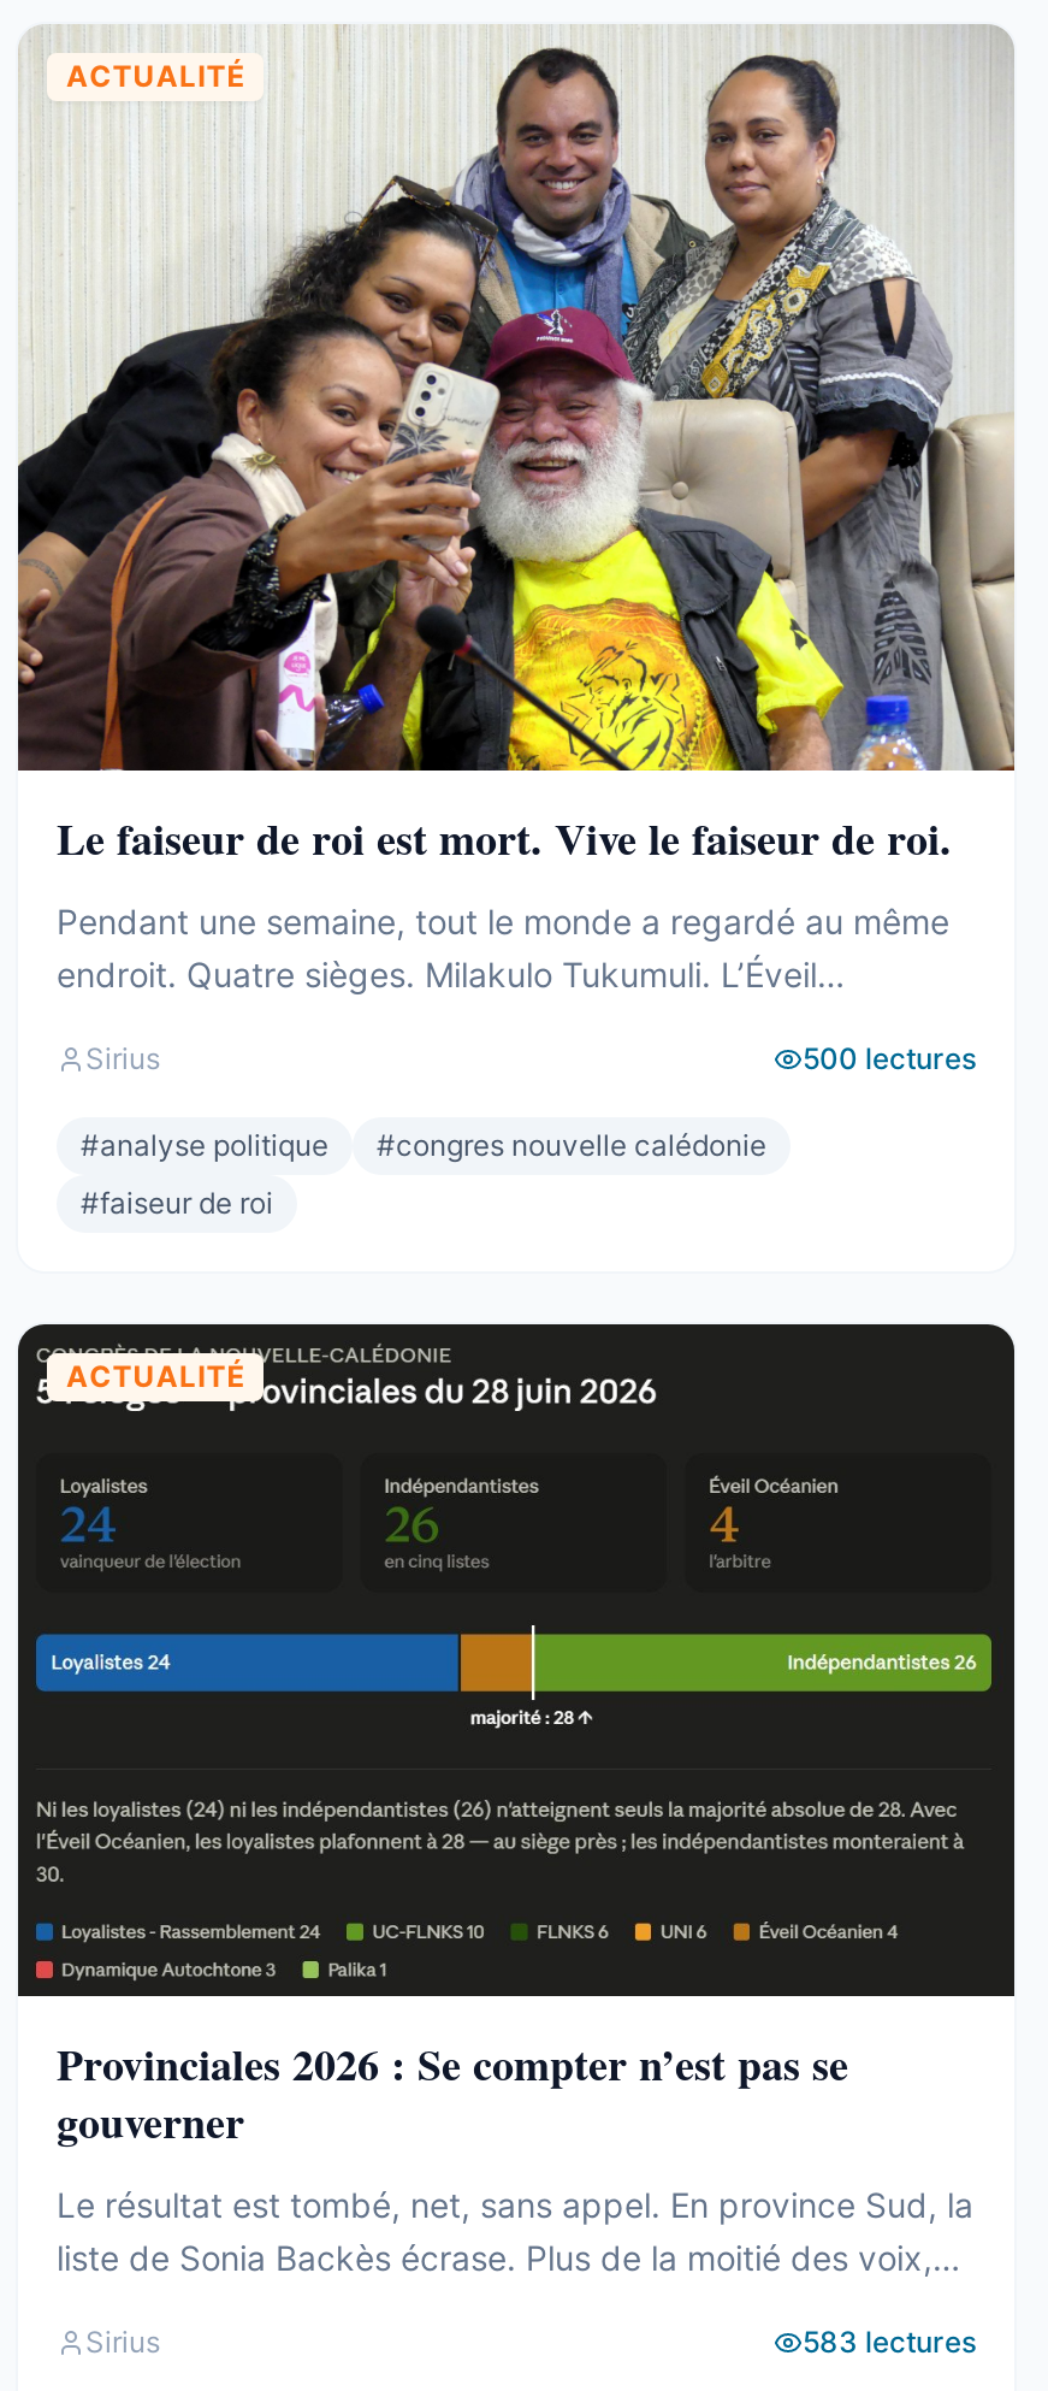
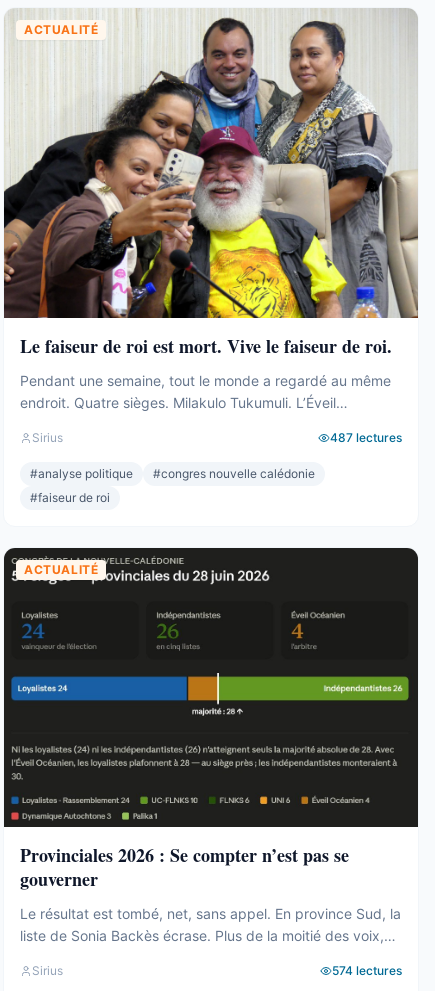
- 500 lectures
+ 487 lectures

- 583 lectures
+ 574 lectures
